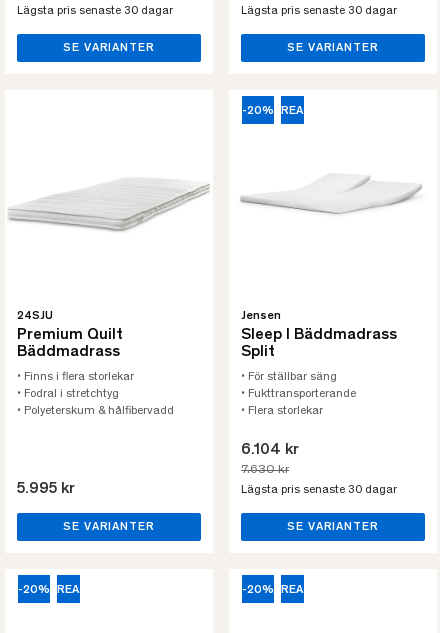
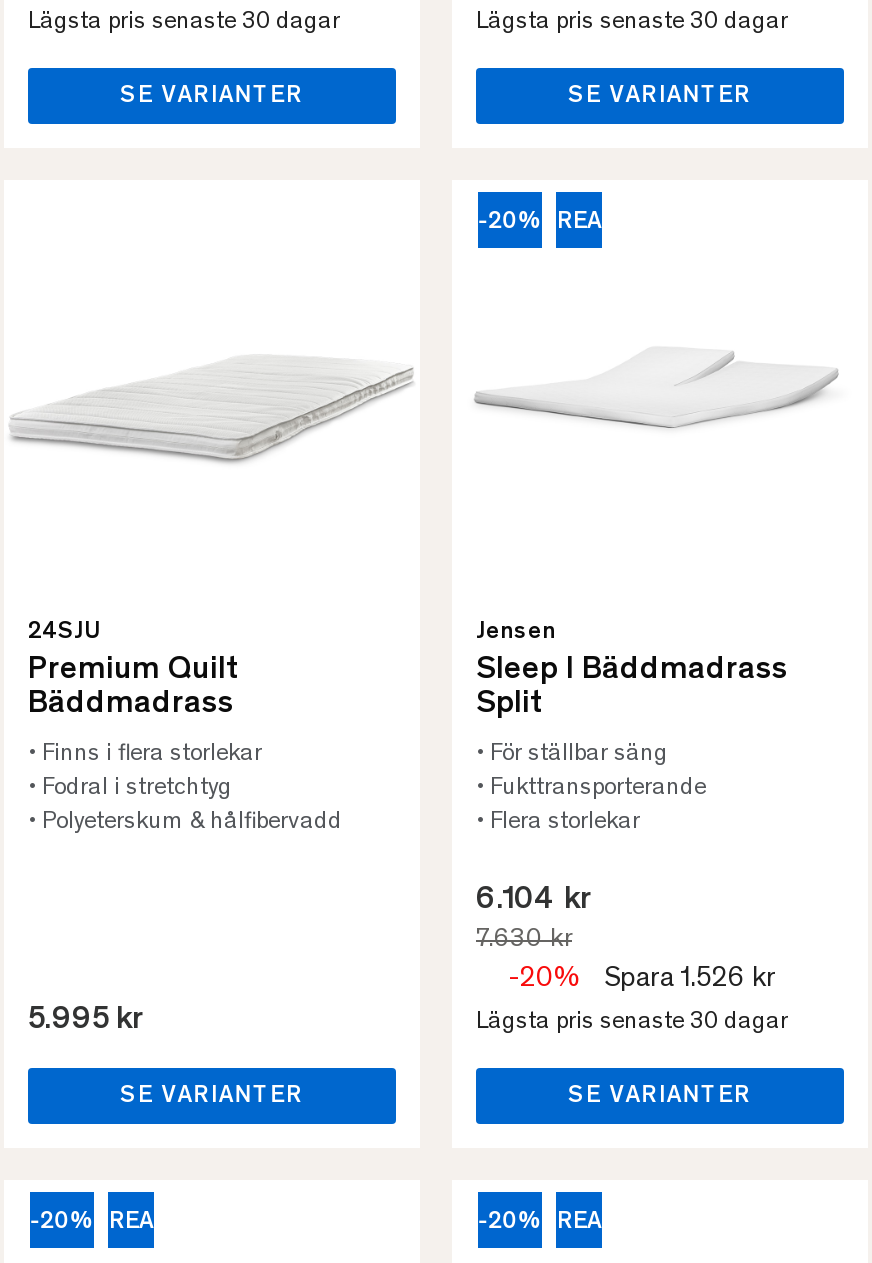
+ -20%
+ Spara 1.526 kr
